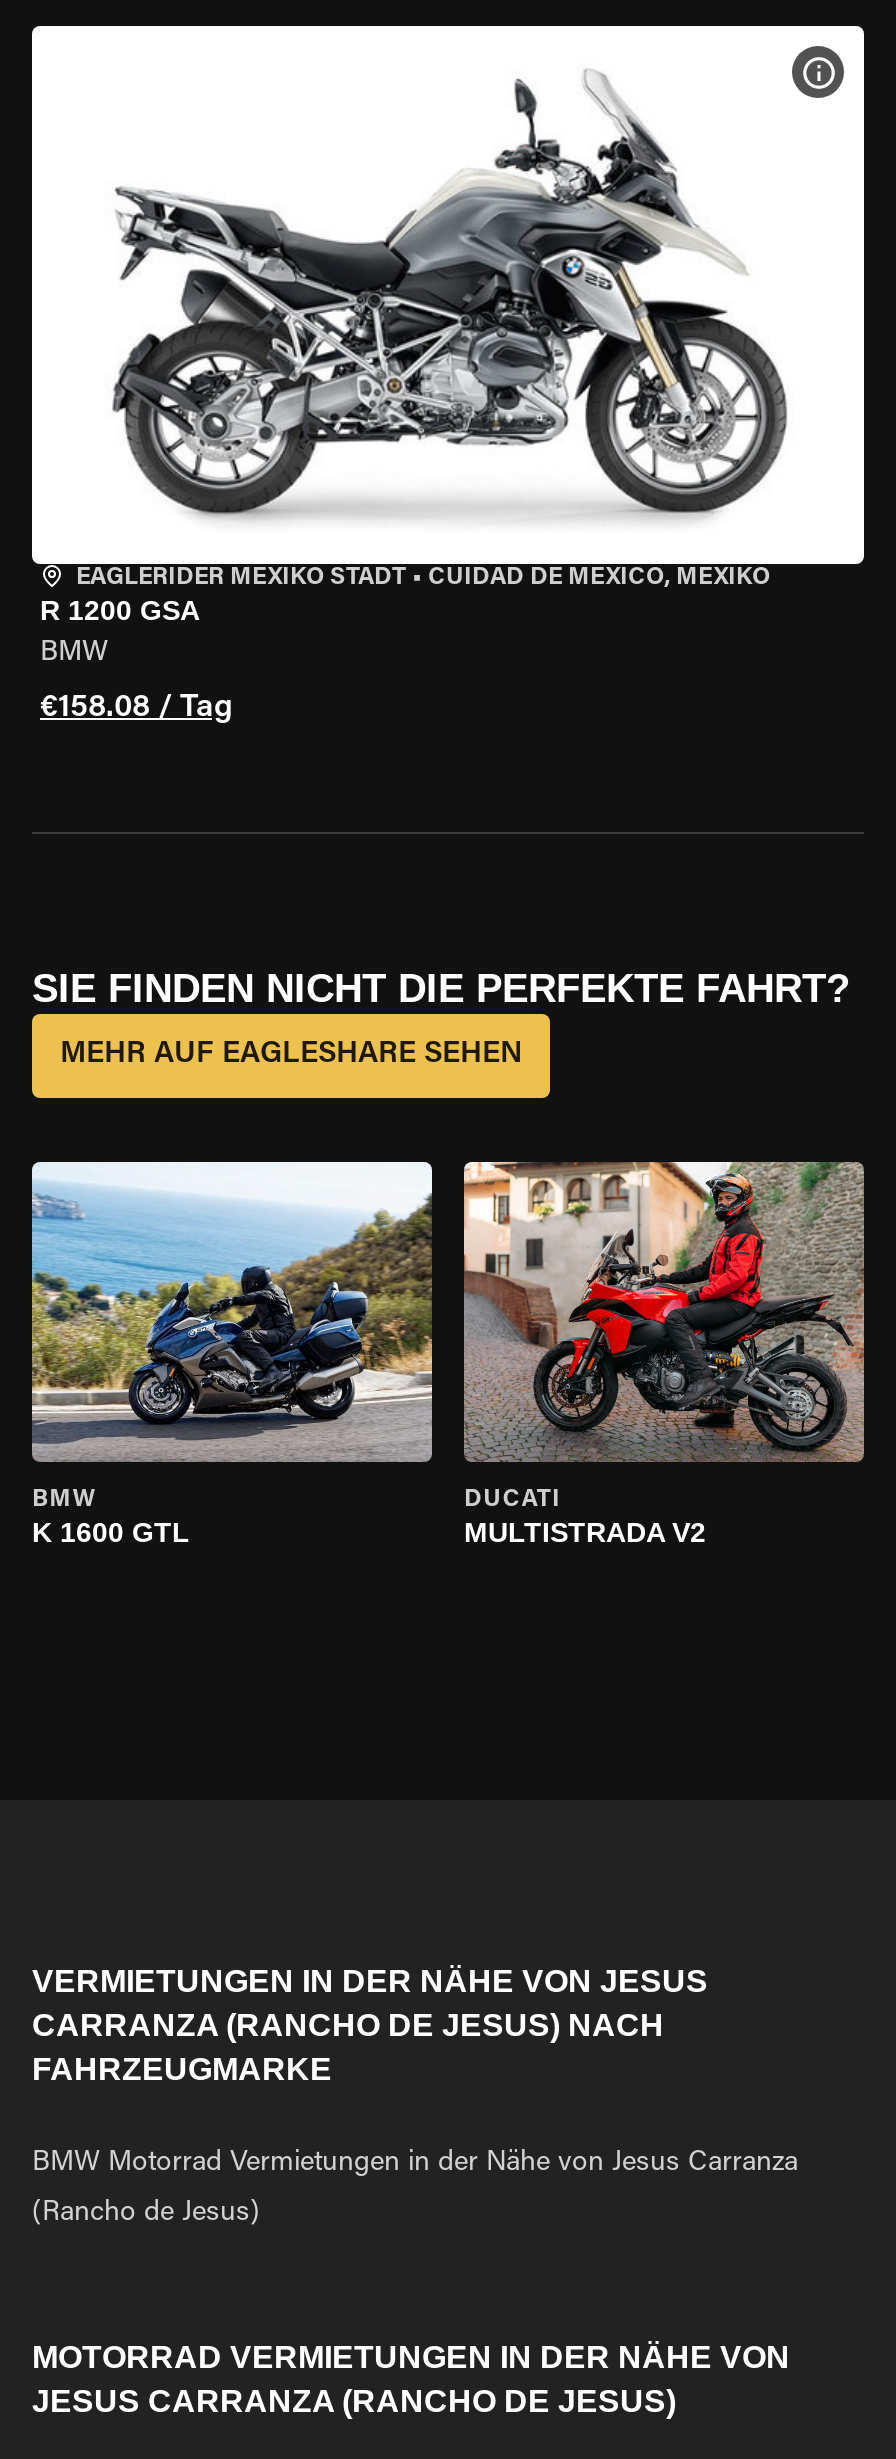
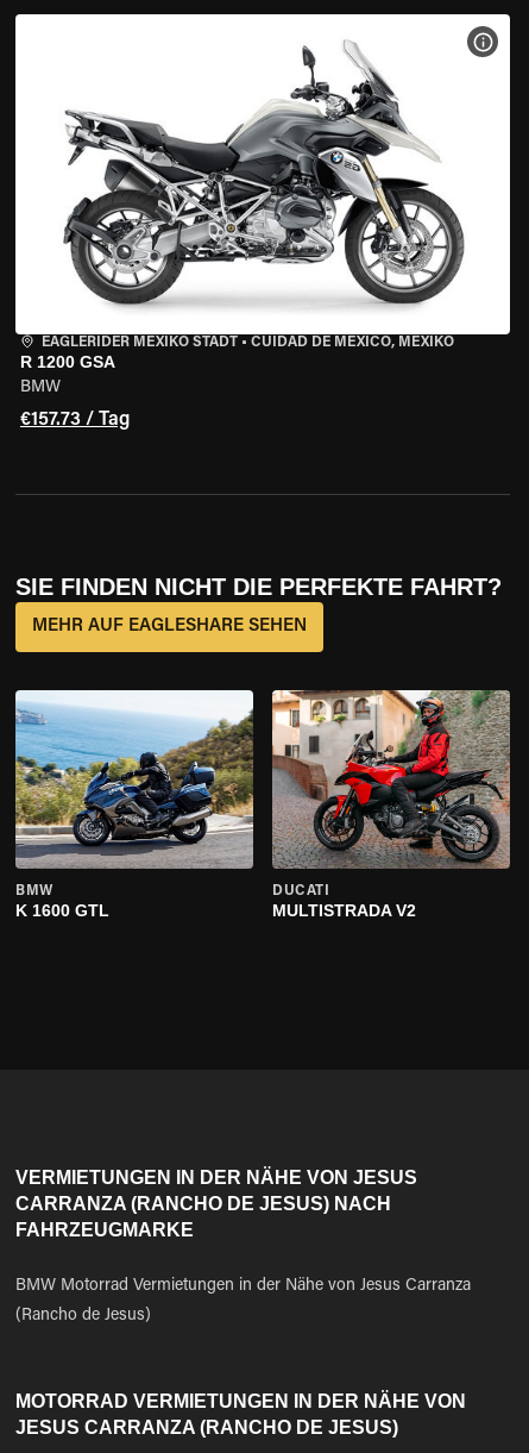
- €158.08 / Tag
+ €157.73 / Tag
